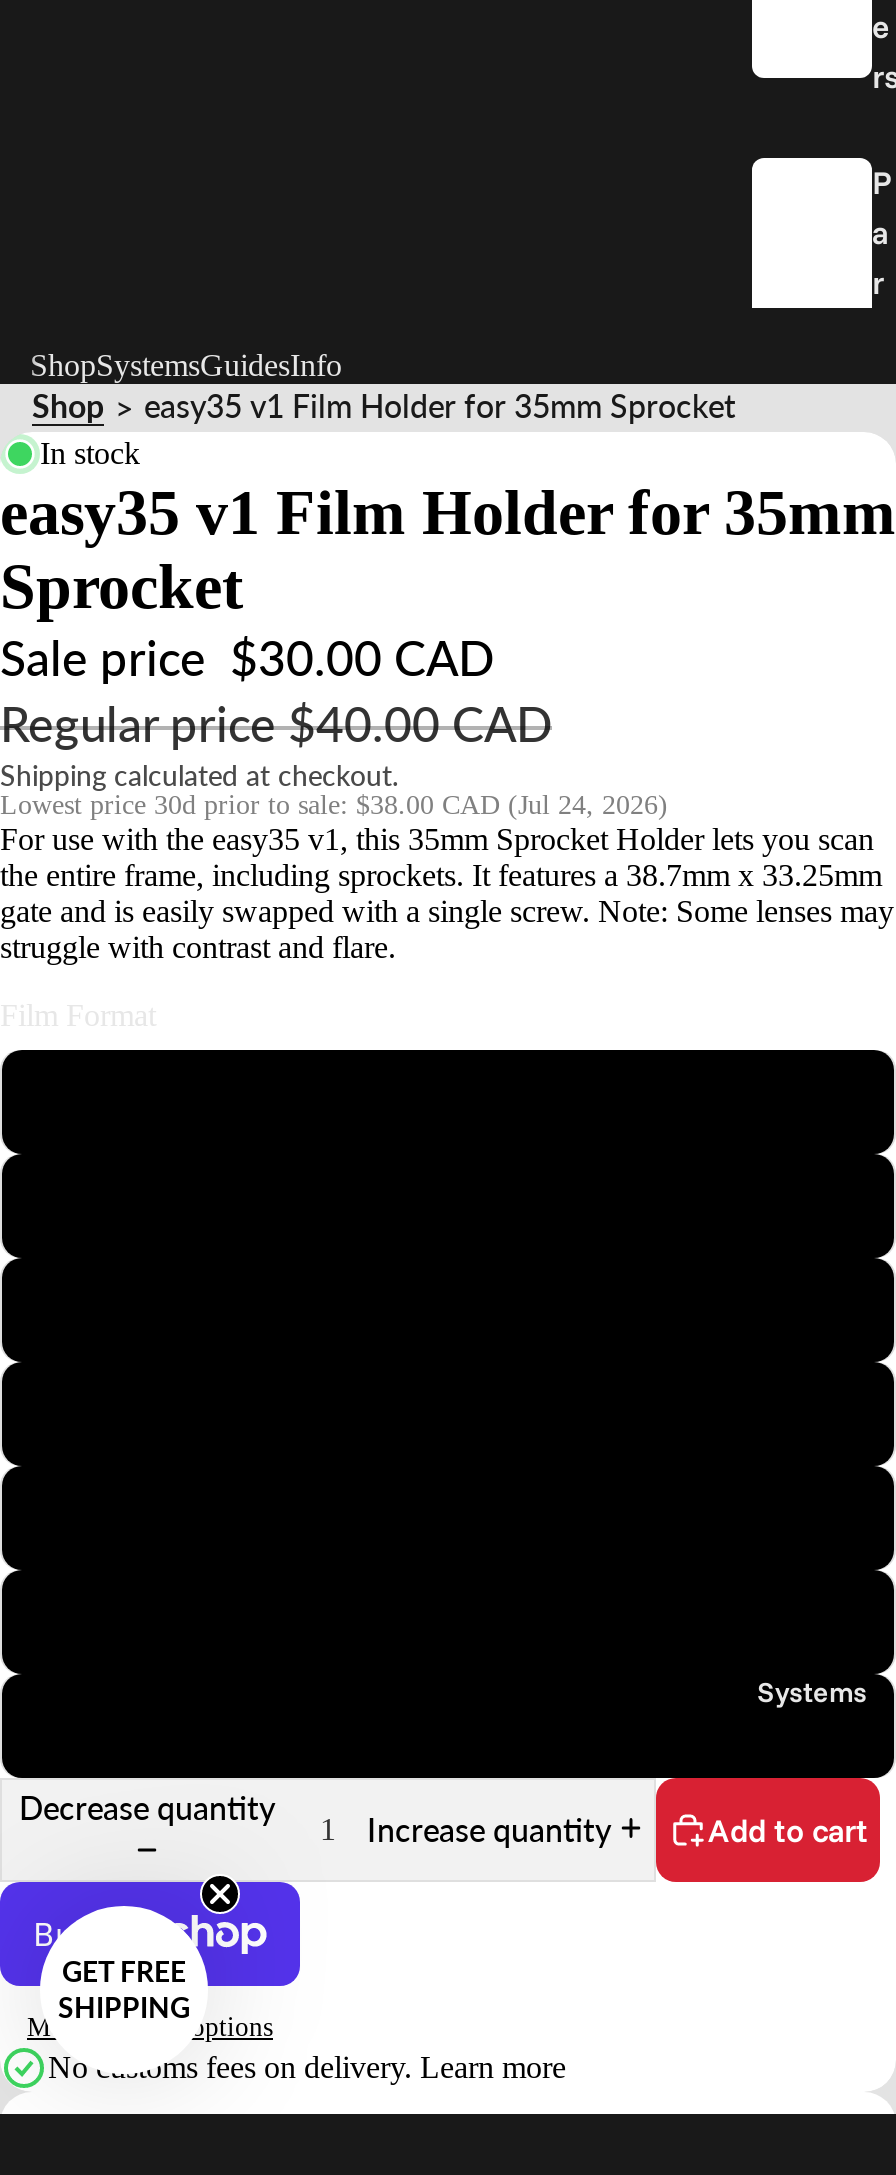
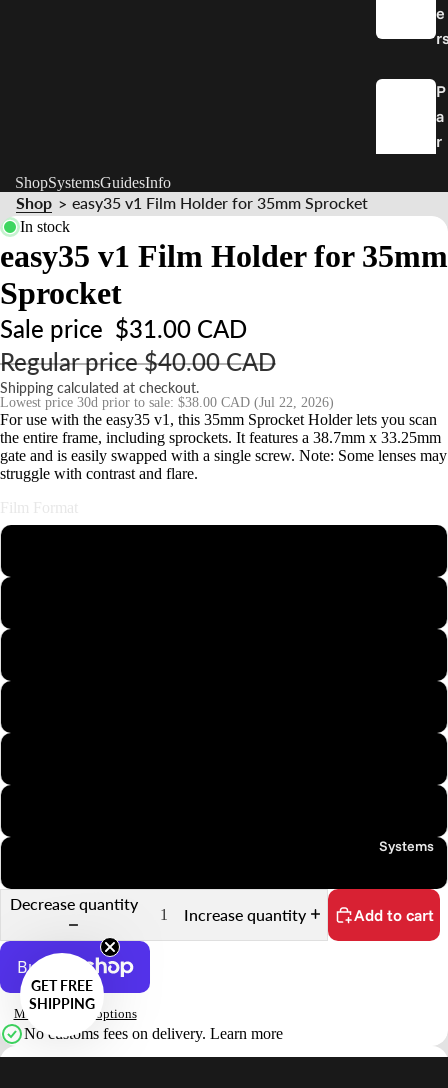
- Sale price $30.00 CAD
+ Sale price $31.00 CAD

- Lowest price 30d prior to sale: $38.00 CAD (Jul 24, 2026)
+ Lowest price 30d prior to sale: $38.00 CAD (Jul 22, 2026)
